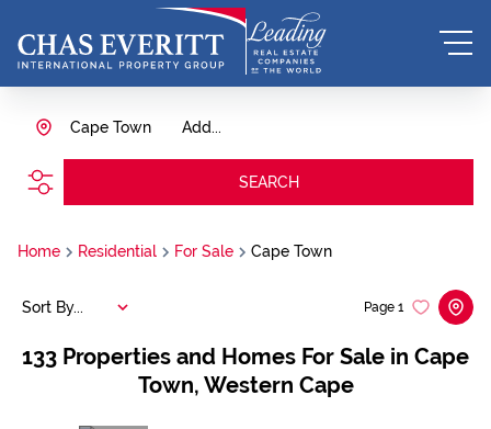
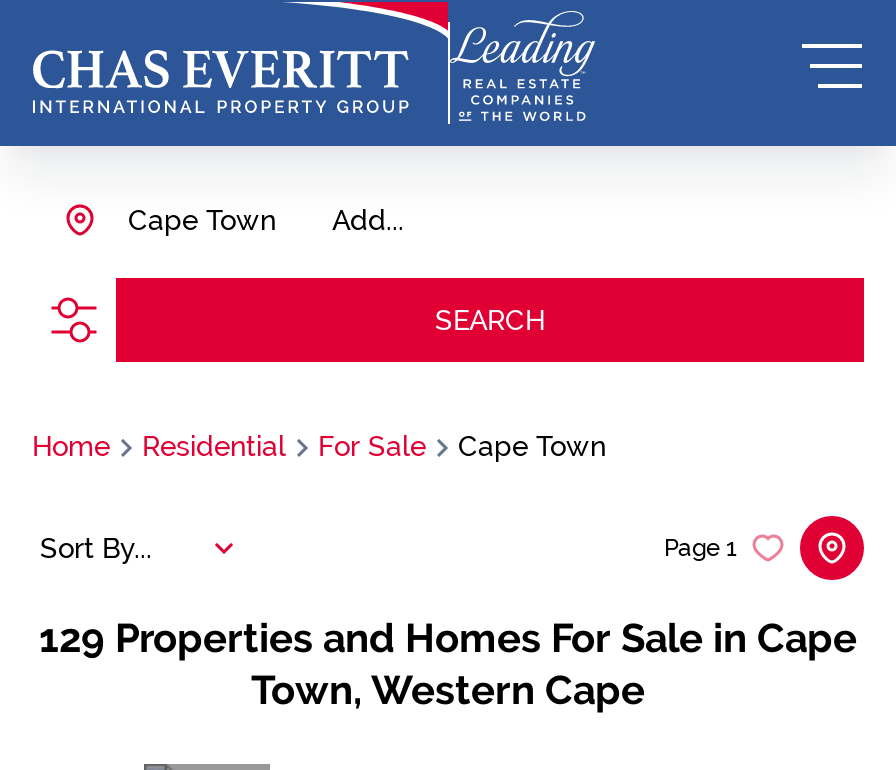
- 133 Properties and Homes For Sale in Cape
+ 129 Properties and Homes For Sale in Cape
